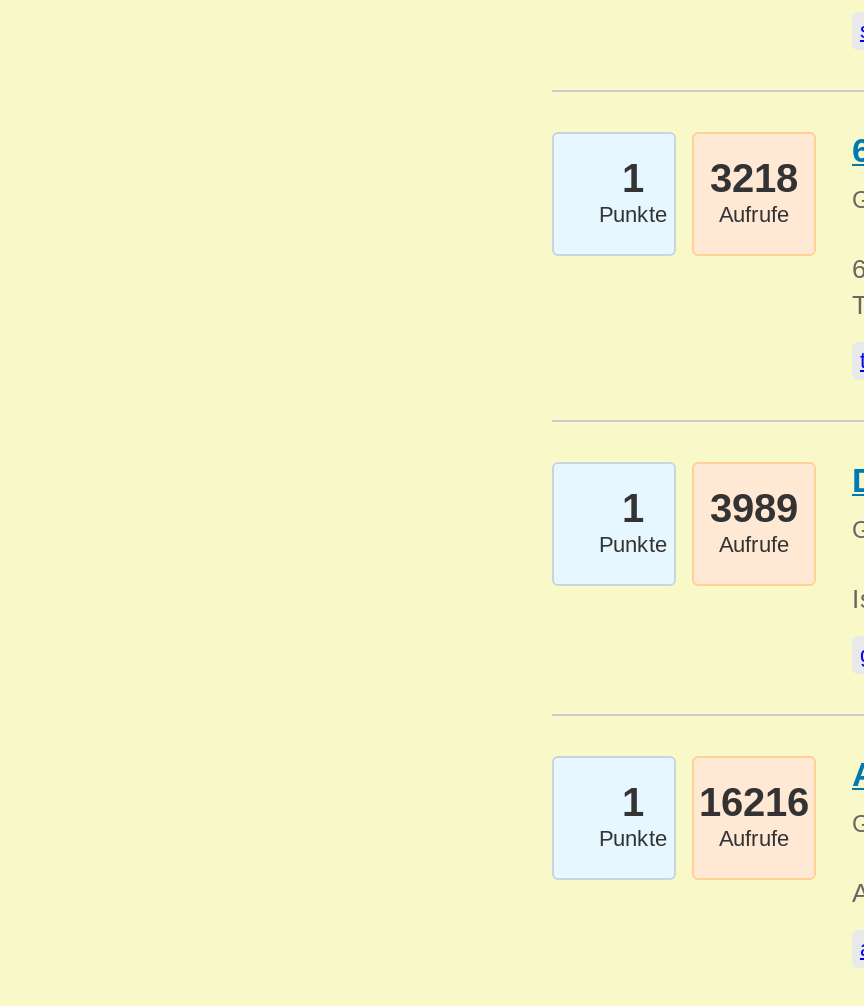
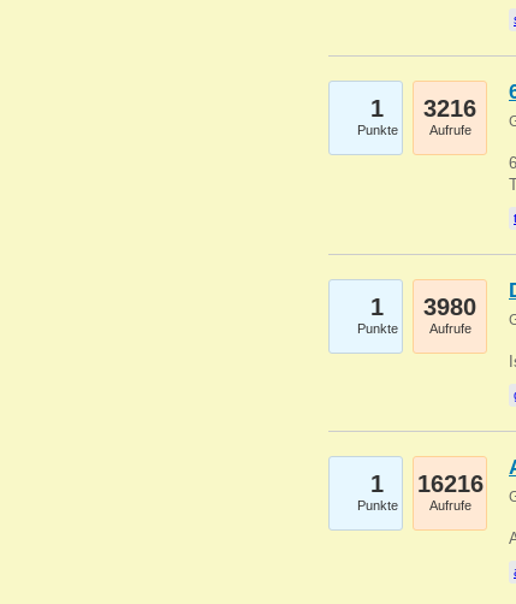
- 3218
+ 3216

- 3989
+ 3980
